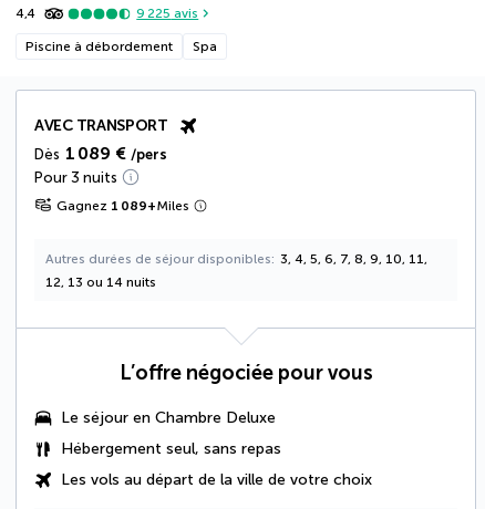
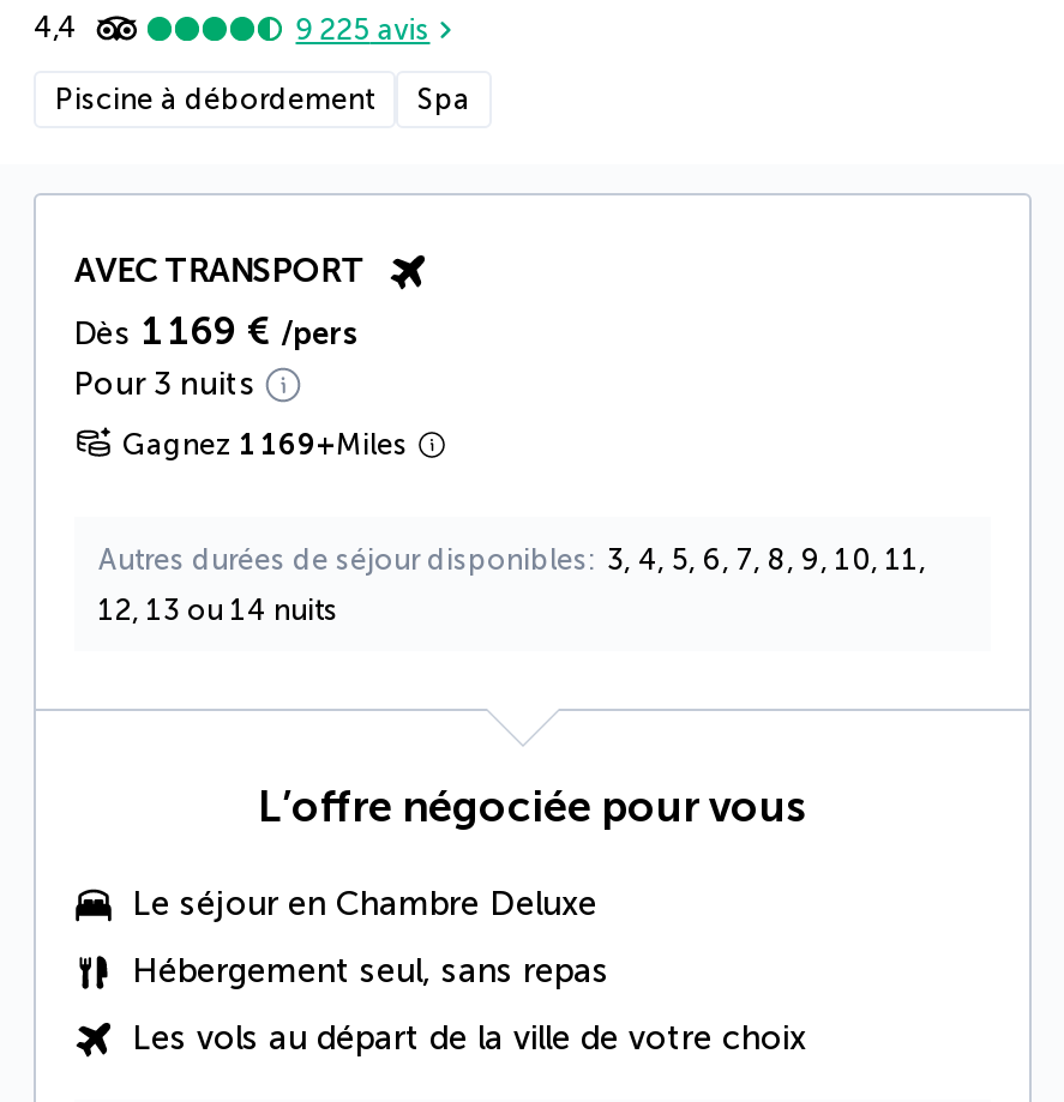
- Dès 1 089 € /pers
+ Dès 1 169 € /pers

- Gagnez 1 089+Miles
+ Gagnez 1 169+Miles
